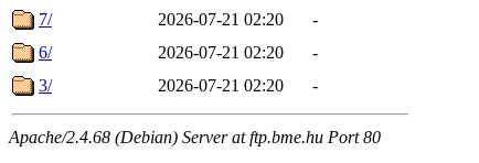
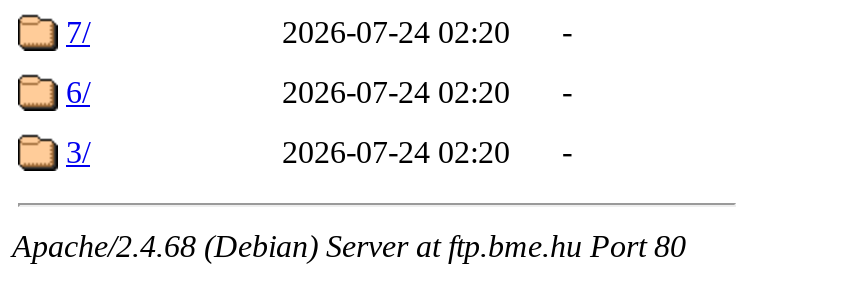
- 2026-07-21 02:20
+ 2026-07-24 02:20

- 2026-07-21 02:20
+ 2026-07-24 02:20

- 2026-07-21 02:20
+ 2026-07-24 02:20
